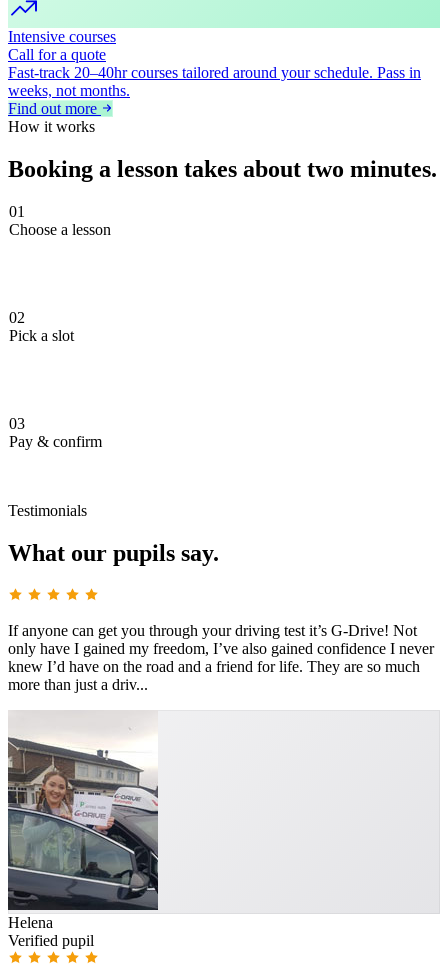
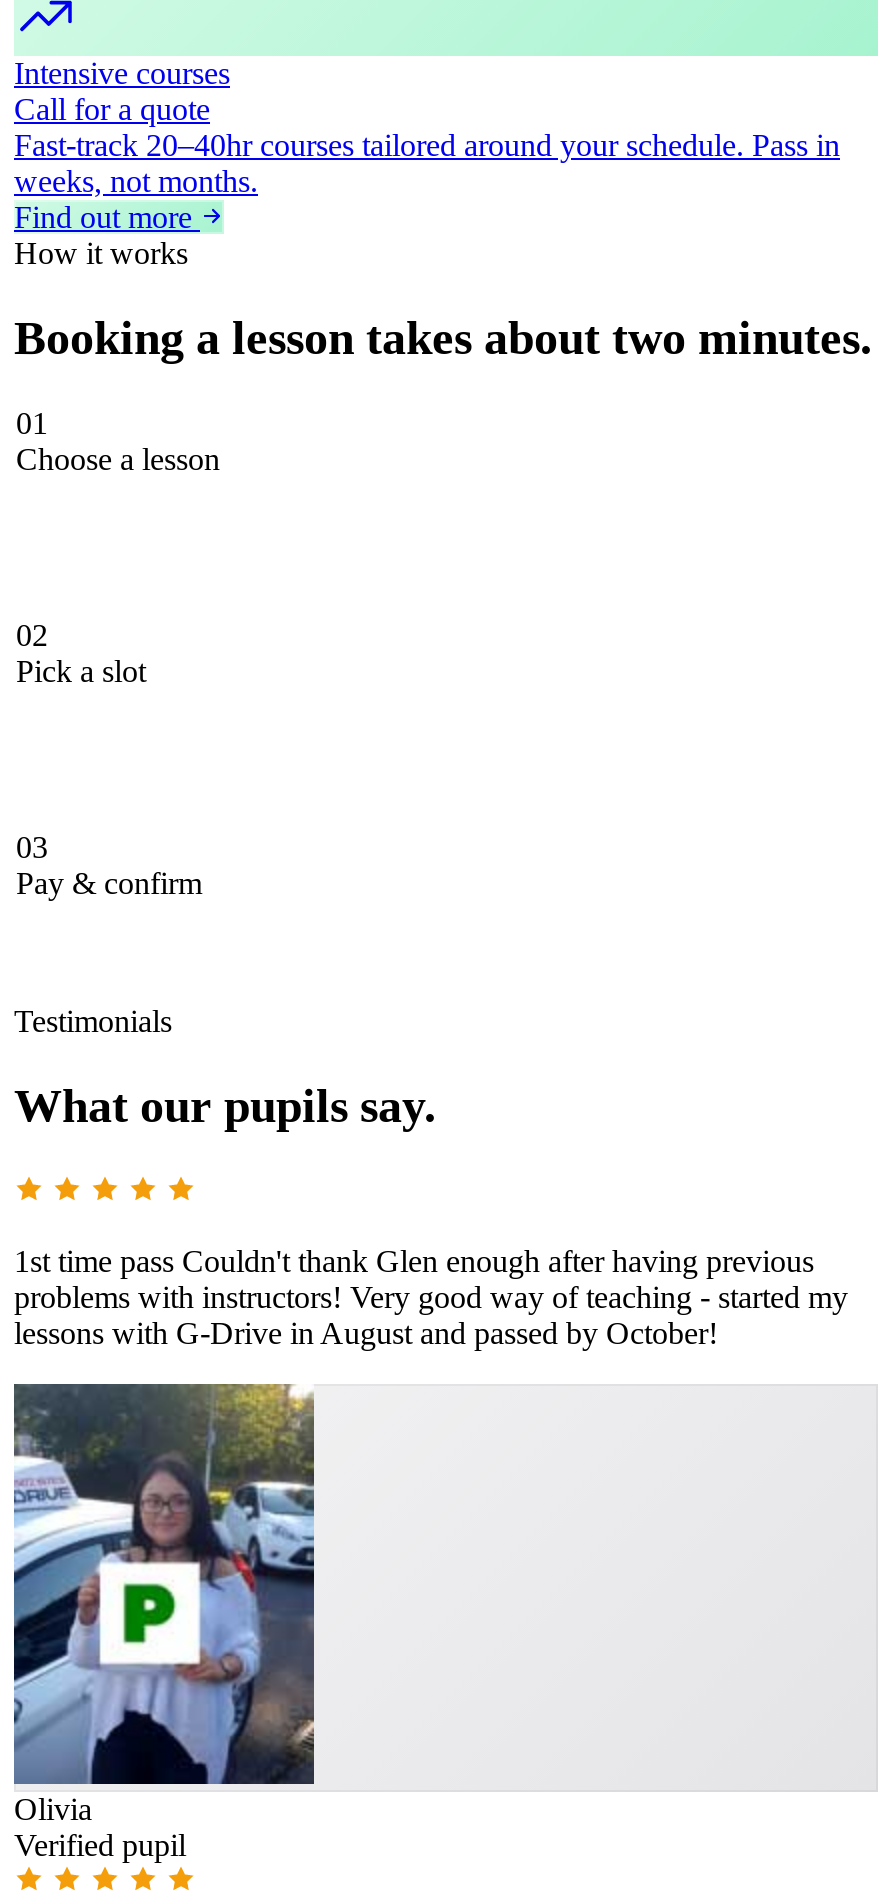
- If anyone can get you through your driving test it’s G-Drive! Not
- only have I gained my freedom, I’ve also gained confidence I never
- knew I’d have on the road and a friend for life. They are so much
- more than just a driv...
+ 1st time pass Couldn't thank Glen enough after having previous
+ problems with instructors! Very good way of teaching - started my
+ lessons with G-Drive in August and passed by October!

- [image]
- Helena
+ [image]
+ Olivia
